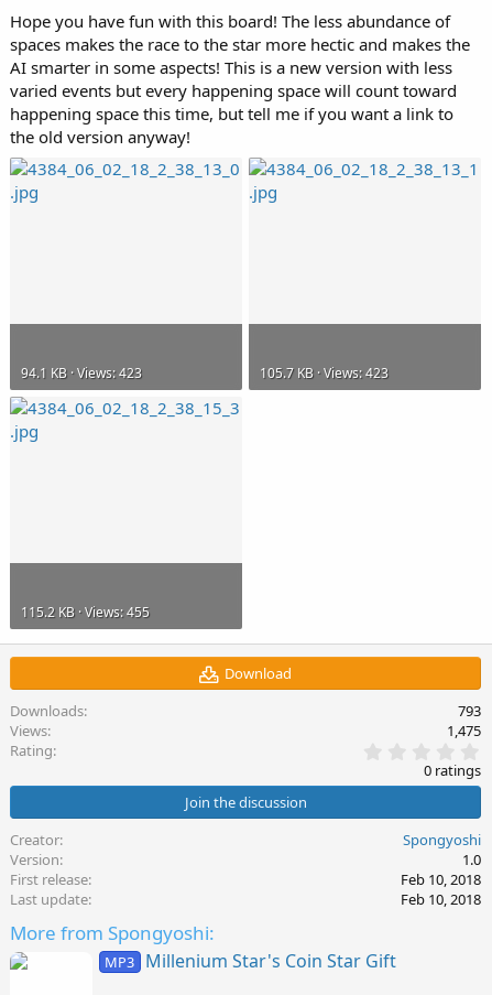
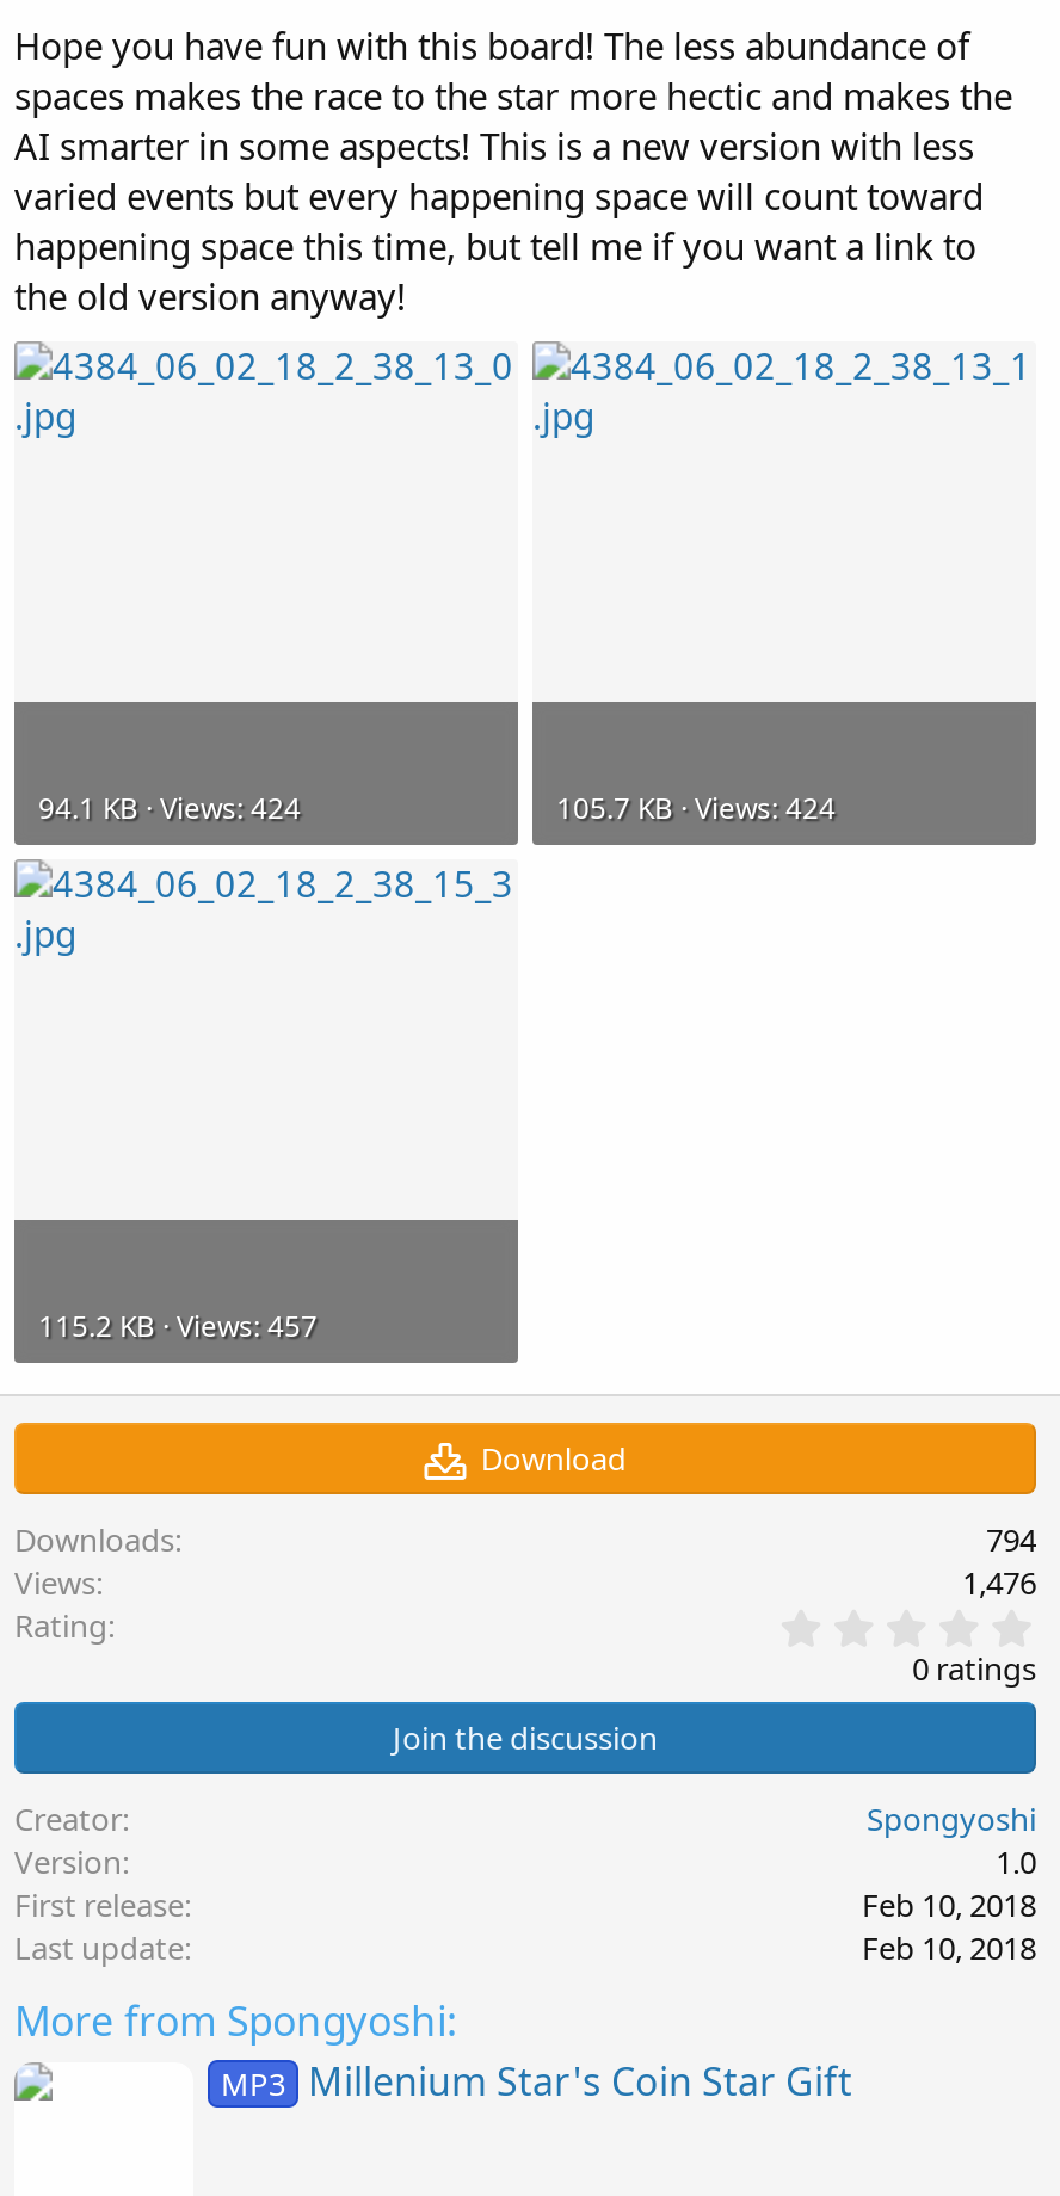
- 94.1 KB · Views: 423
+ 94.1 KB · Views: 424

- 105.7 KB · Views: 423
+ 105.7 KB · Views: 424

- 115.2 KB · Views: 455
+ 115.2 KB · Views: 457

- 793
+ 794

- 1,475
+ 1,476
